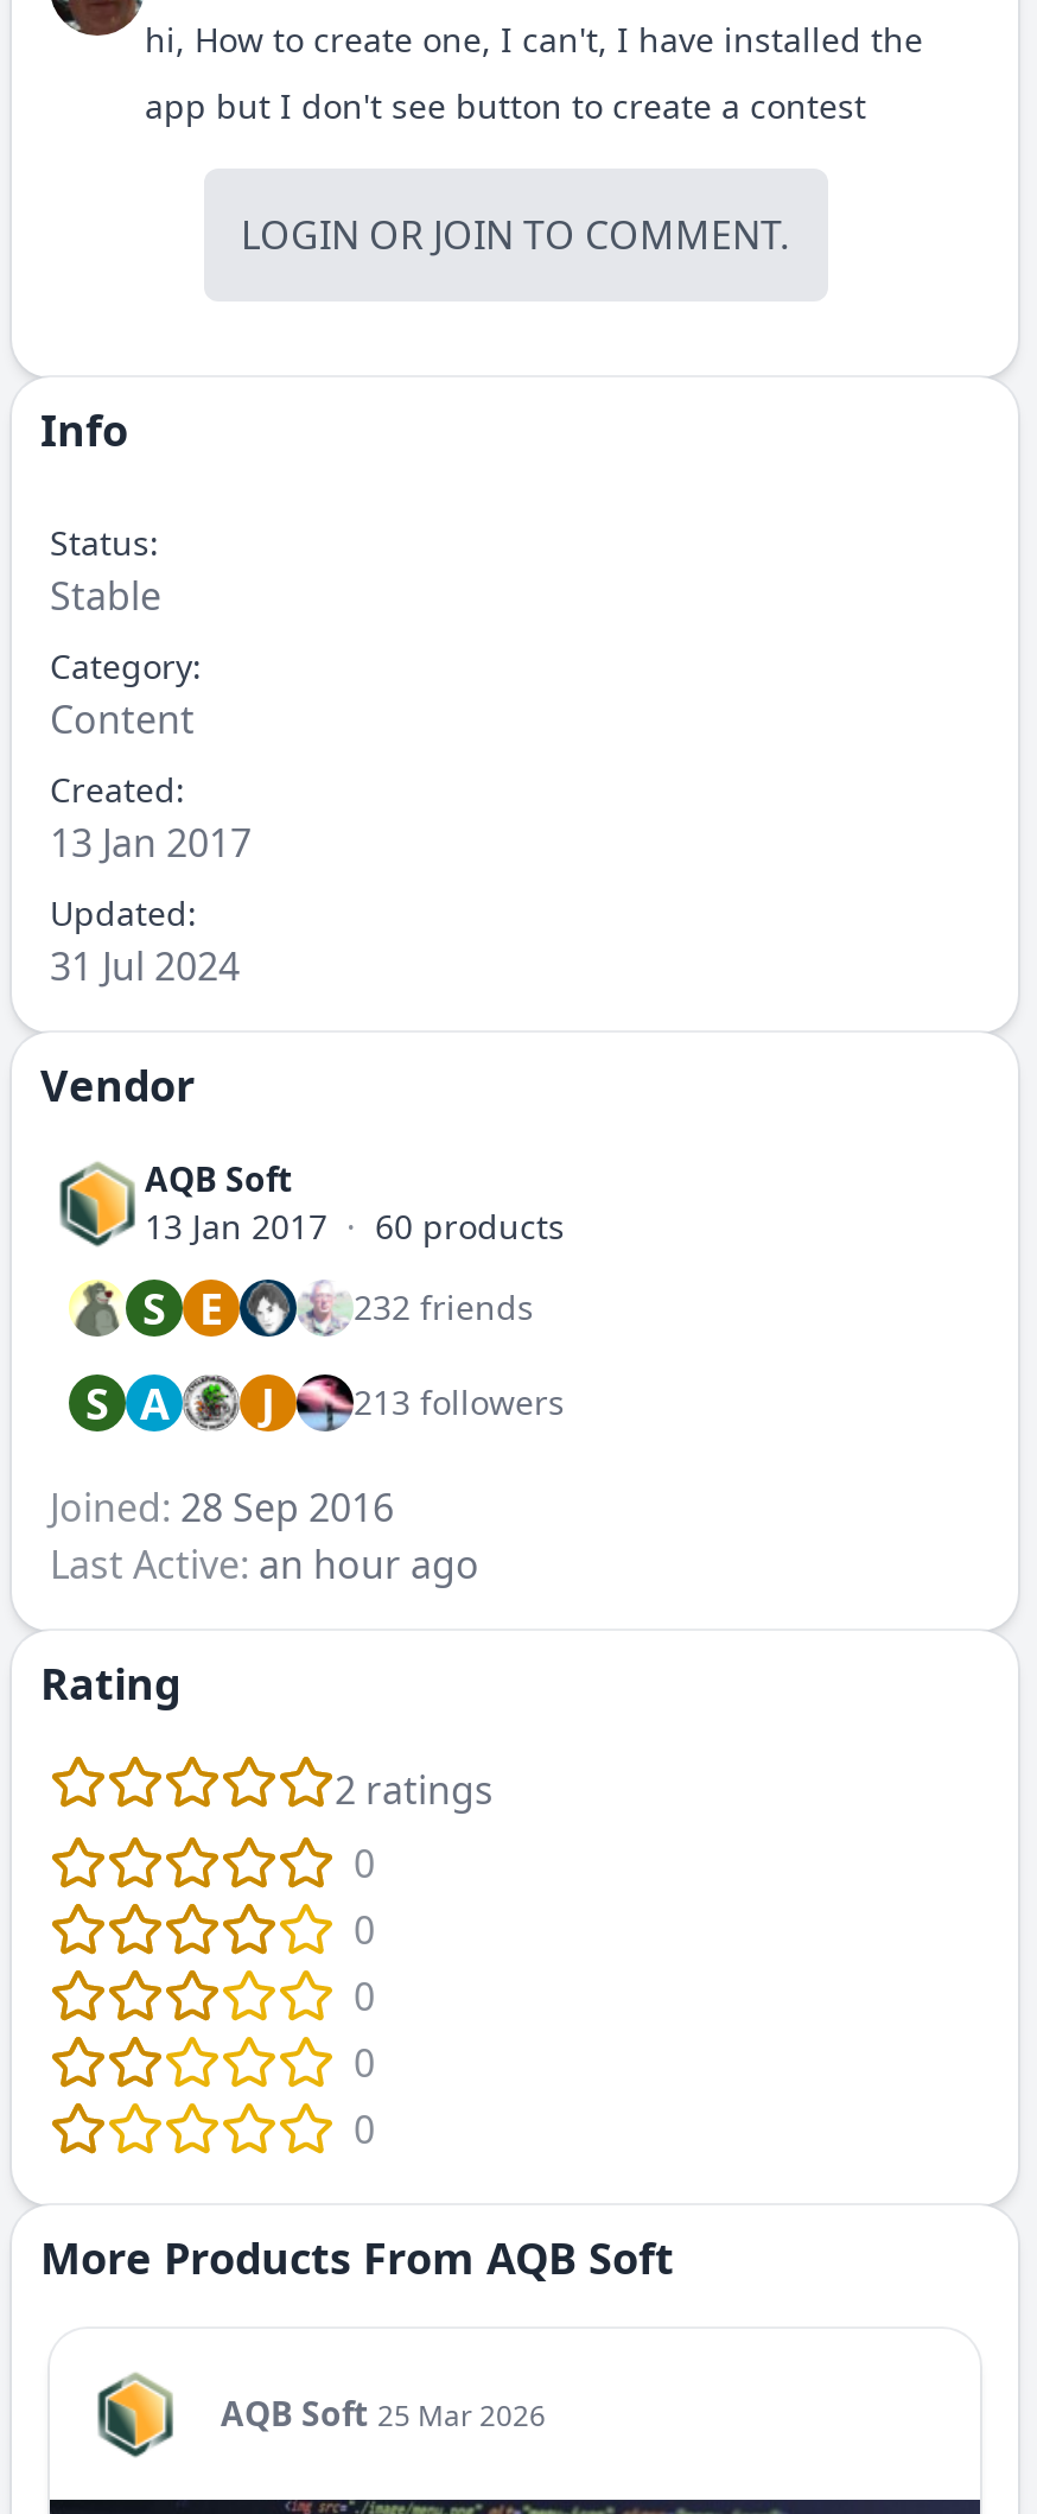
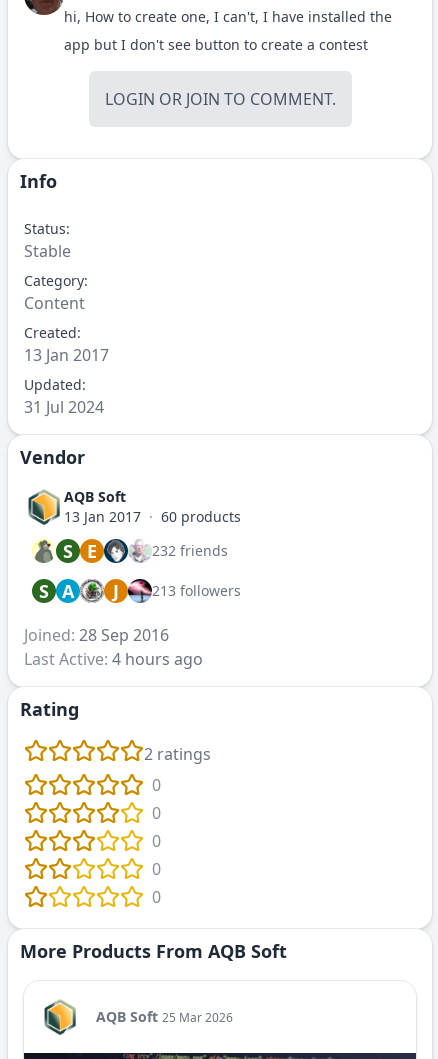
- Last Active: an hour ago
+ Last Active: 4 hours ago
